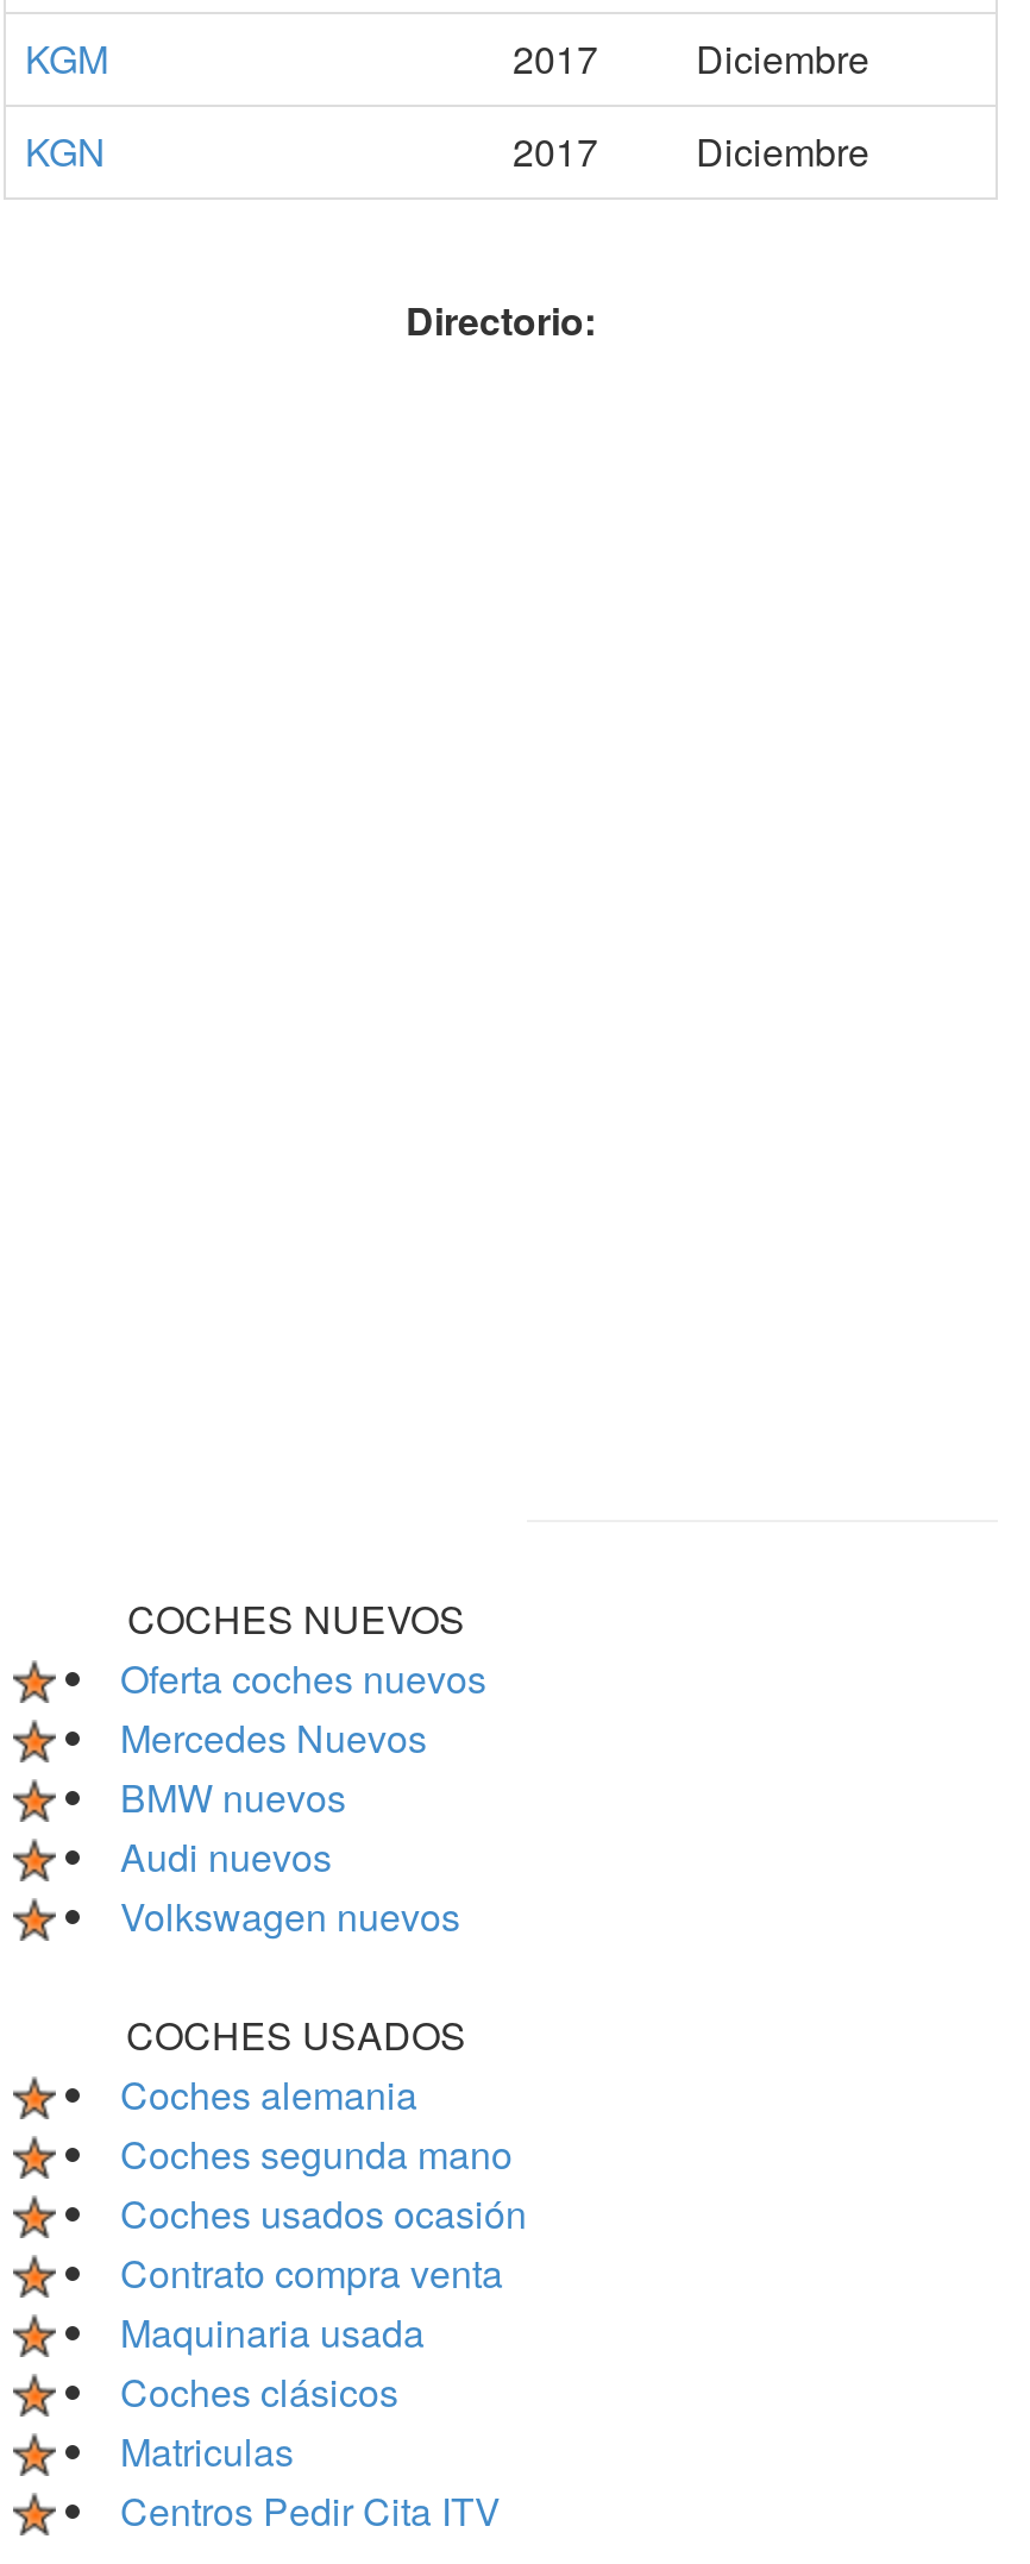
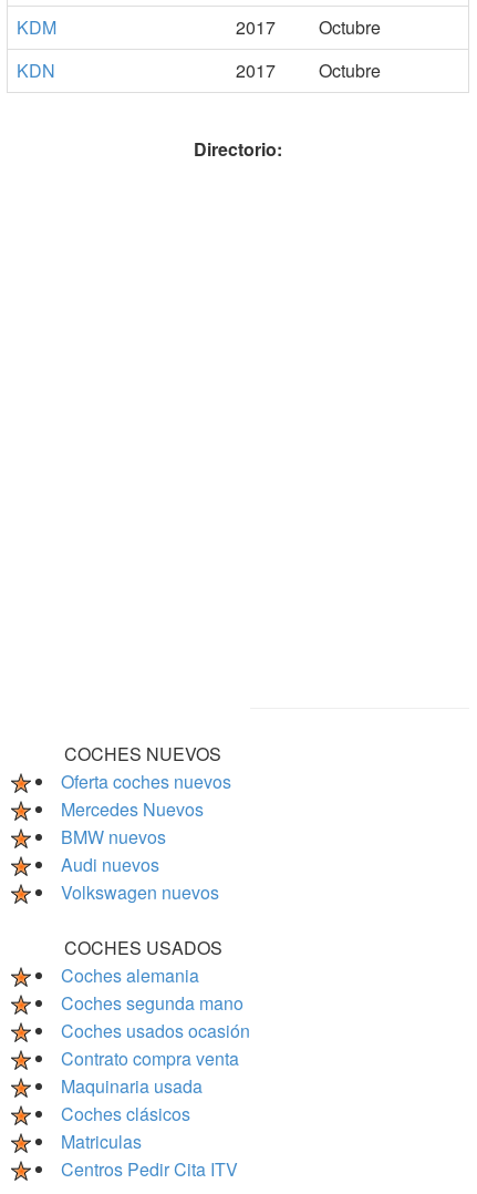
- KGM
+ KDM

- Diciembre
+ Octubre

- KGN
+ KDN

- Diciembre
+ Octubre
